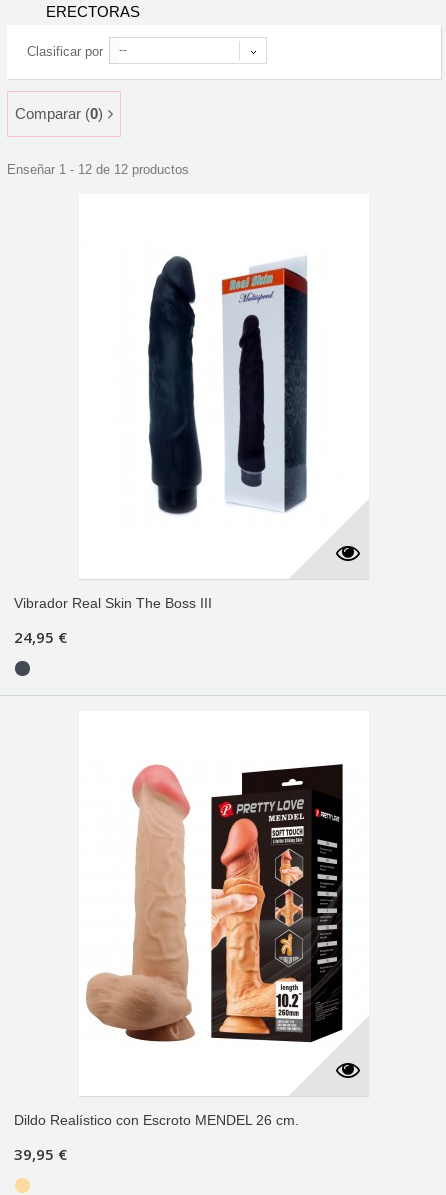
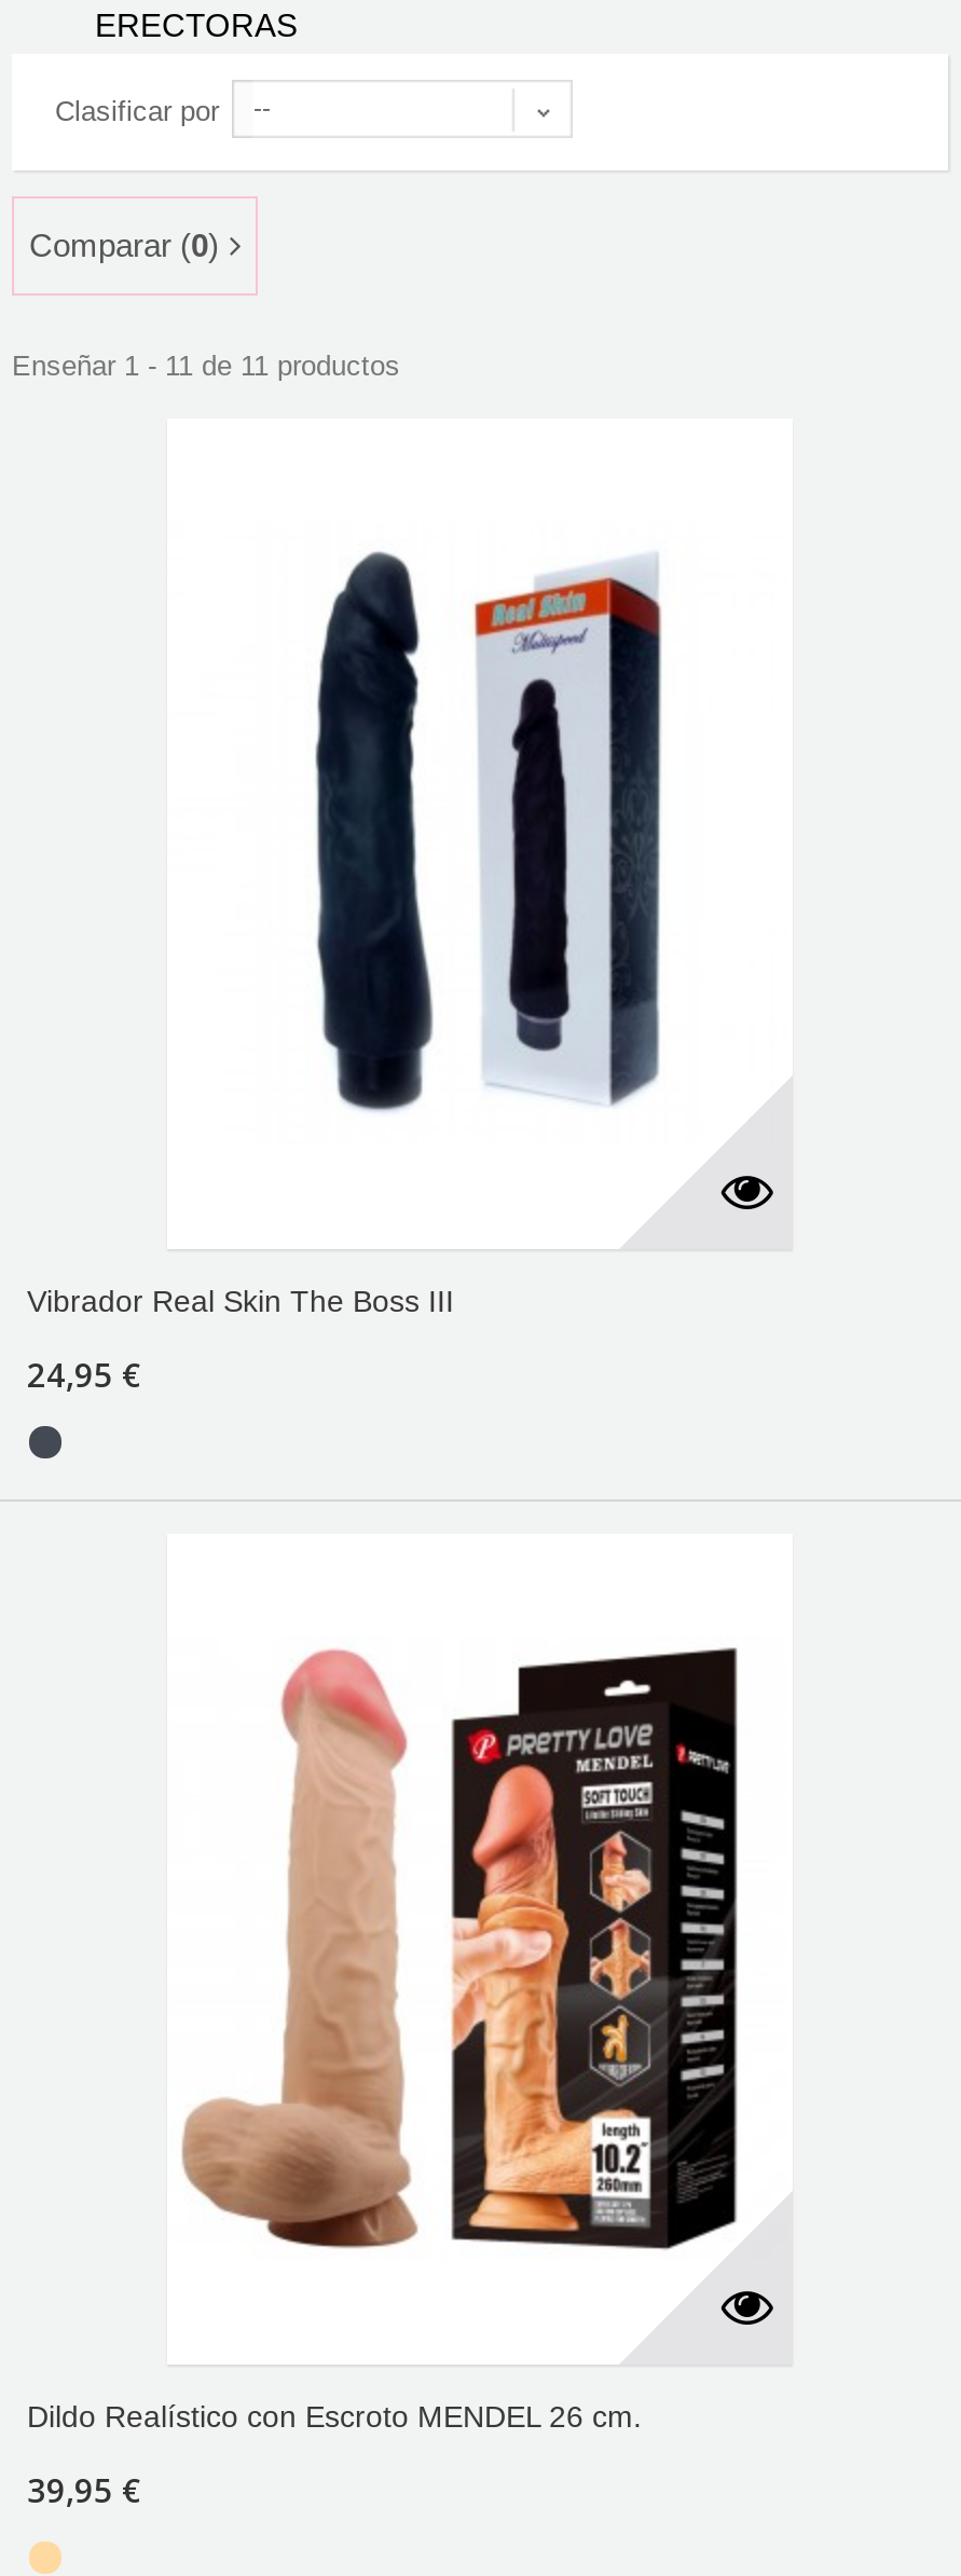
- Enseñar 1 - 12 de 12 productos
+ Enseñar 1 - 11 de 11 productos
